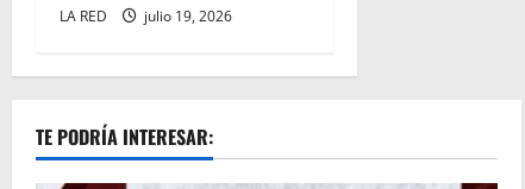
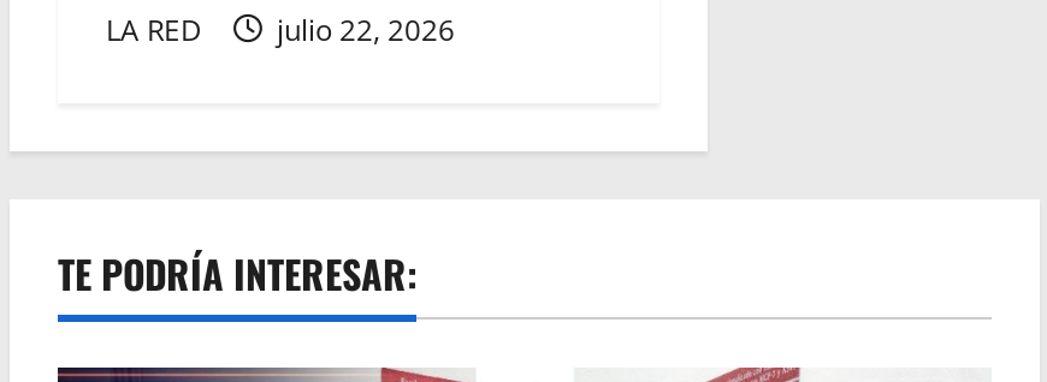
- LA RED julio 19, 2026
+ LA RED julio 22, 2026
